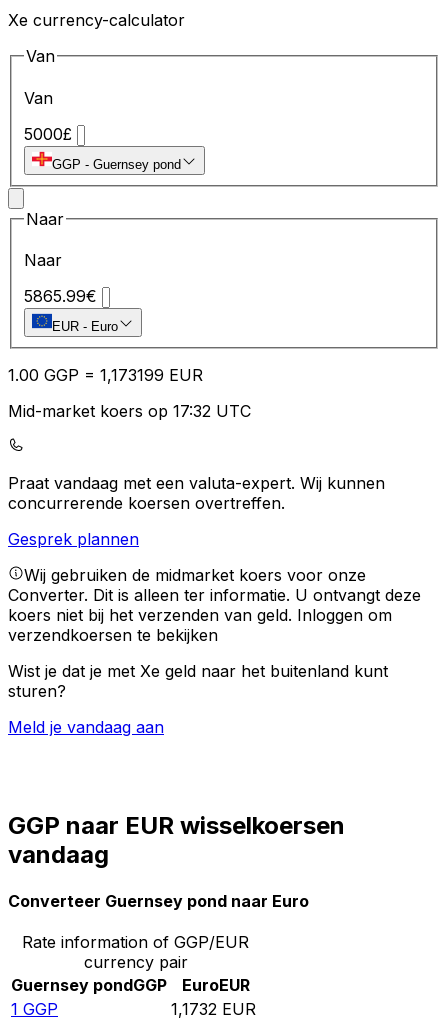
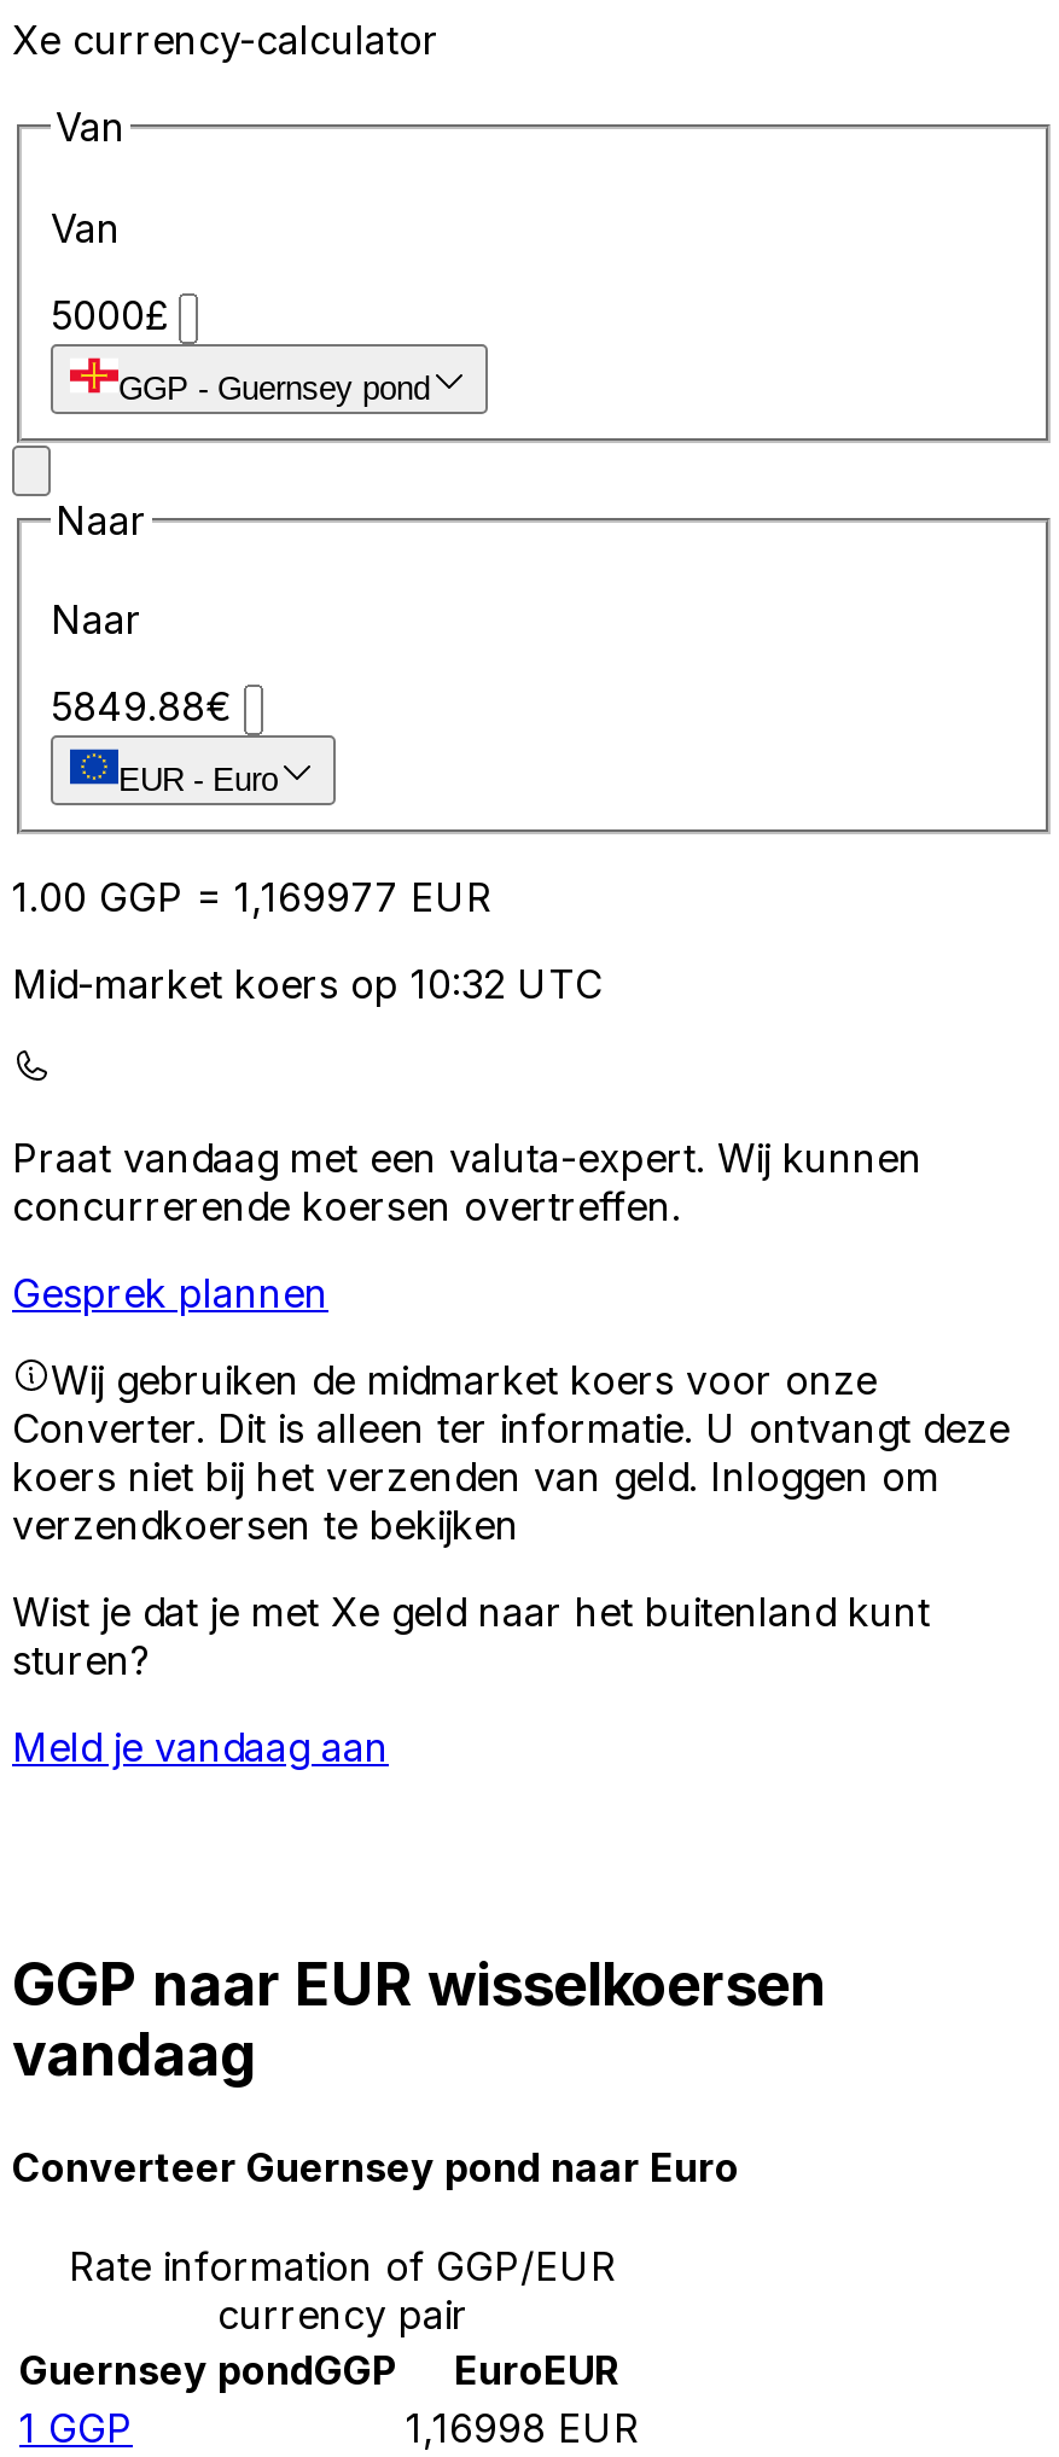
- 5865.99€
+ 5849.88€

- 1.00 GGP = 1, 173199 EUR
+ 1.00 GGP = 1, 169977 EUR

- Mid-market koers op 17:32 UTC
+ Mid-market koers op 10:32 UTC

- 1,1732 EUR
+ 1,16998 EUR
